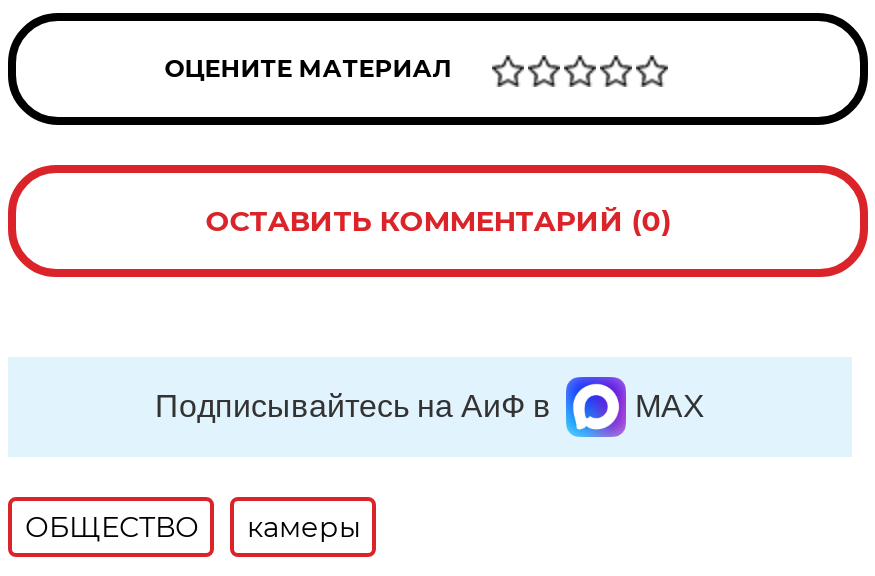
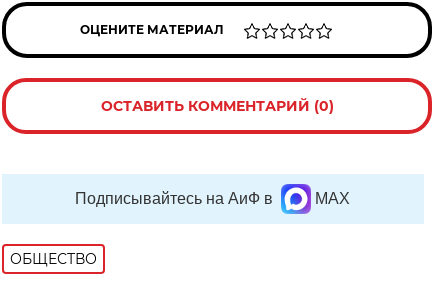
- камеры
